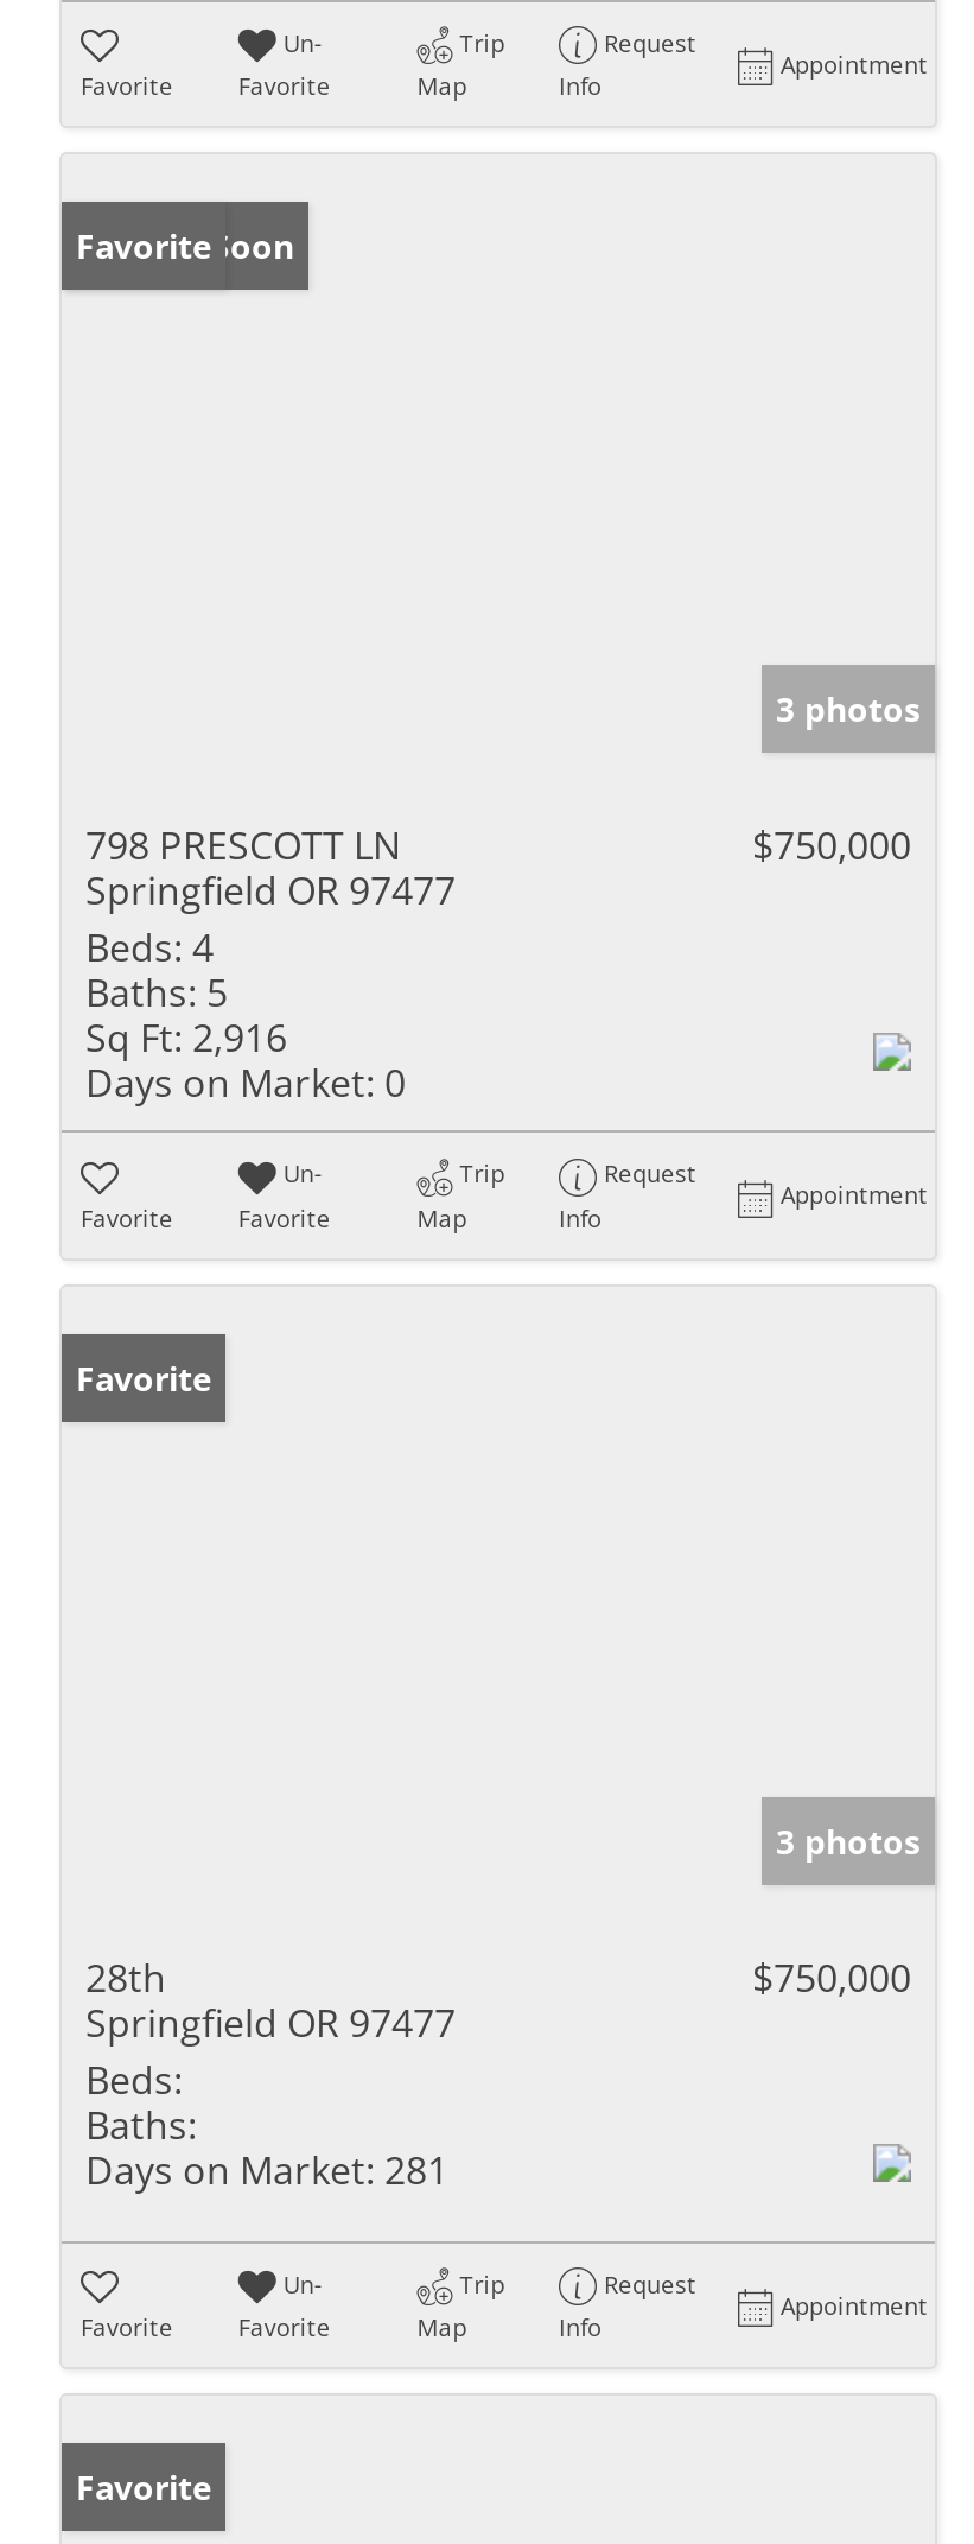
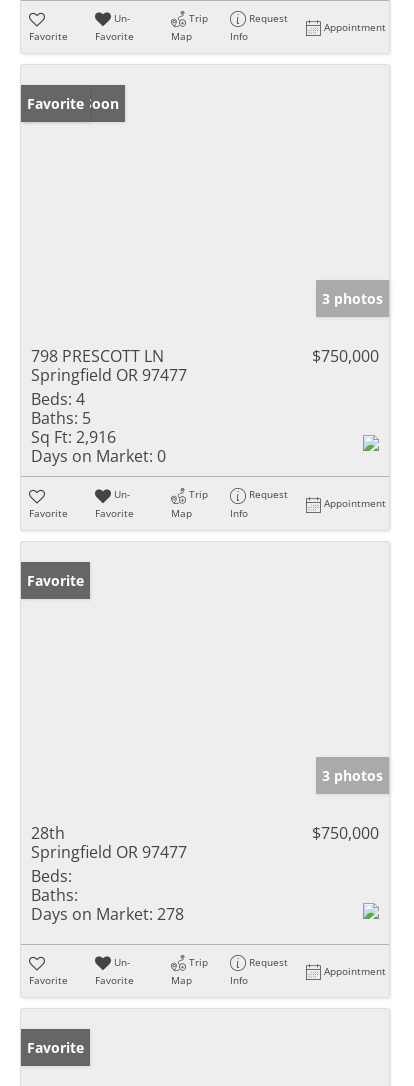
- Days on Market: 281
+ Days on Market: 278
